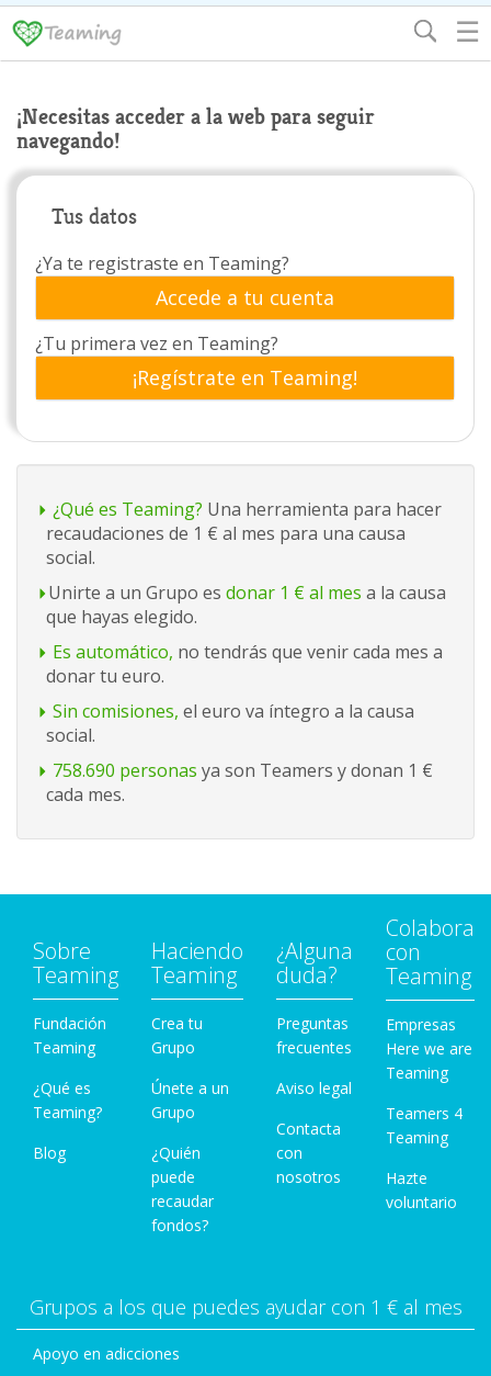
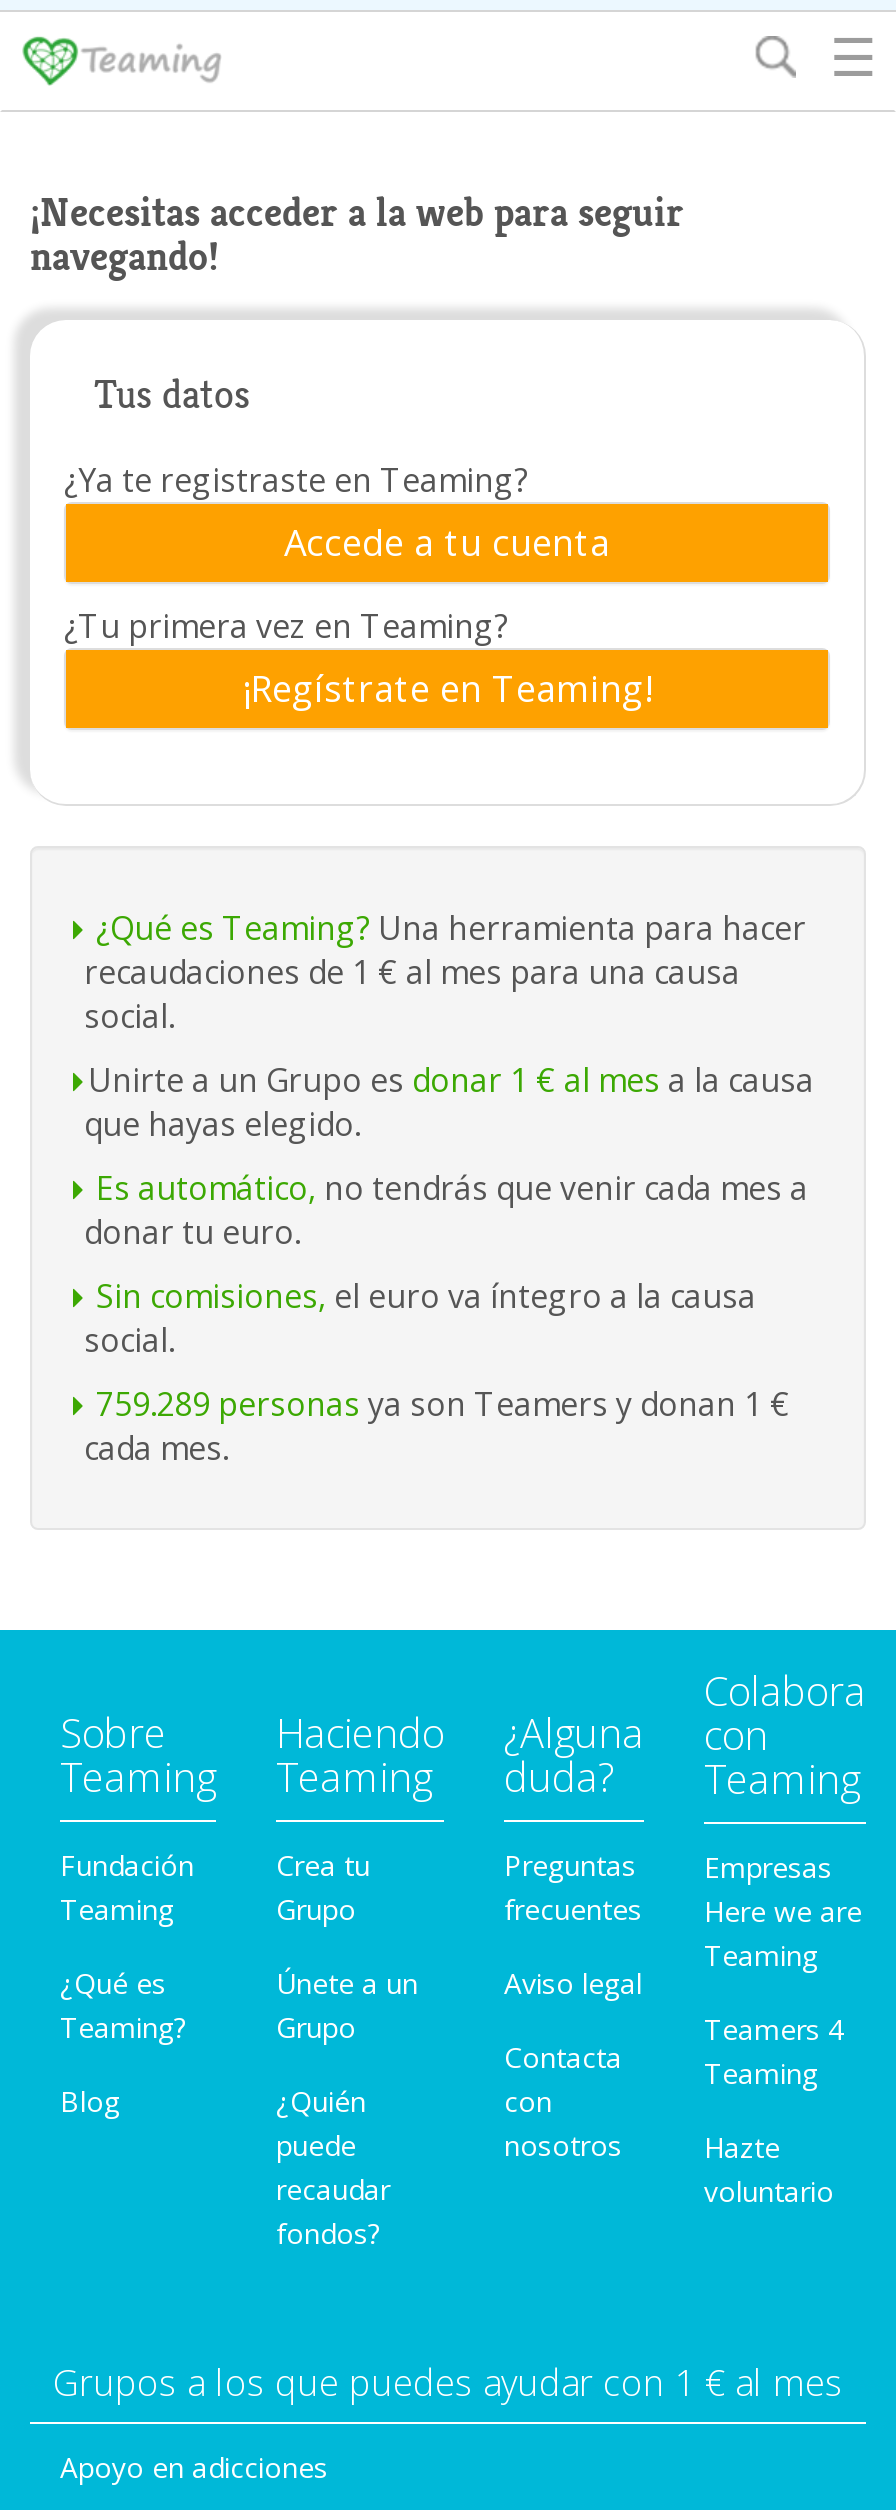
- 758.690 personas ya son Teamers y donan 1 €
+ 759.289 personas ya son Teamers y donan 1 €
